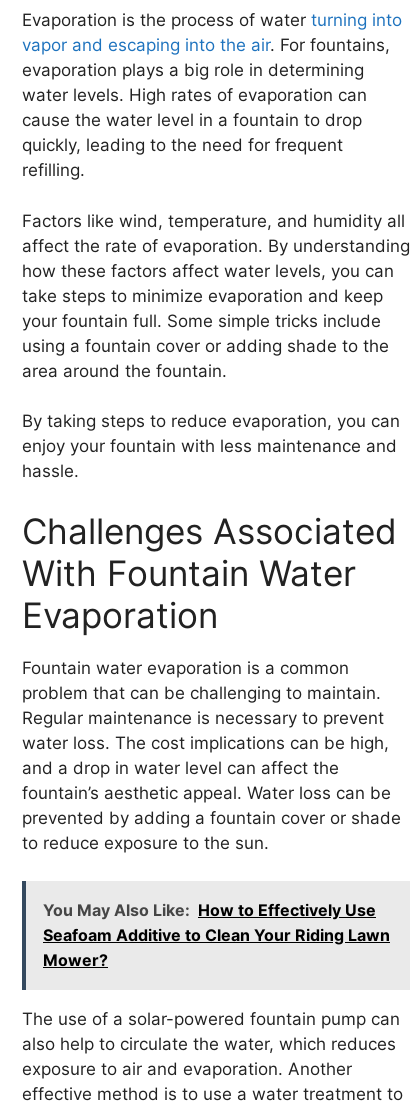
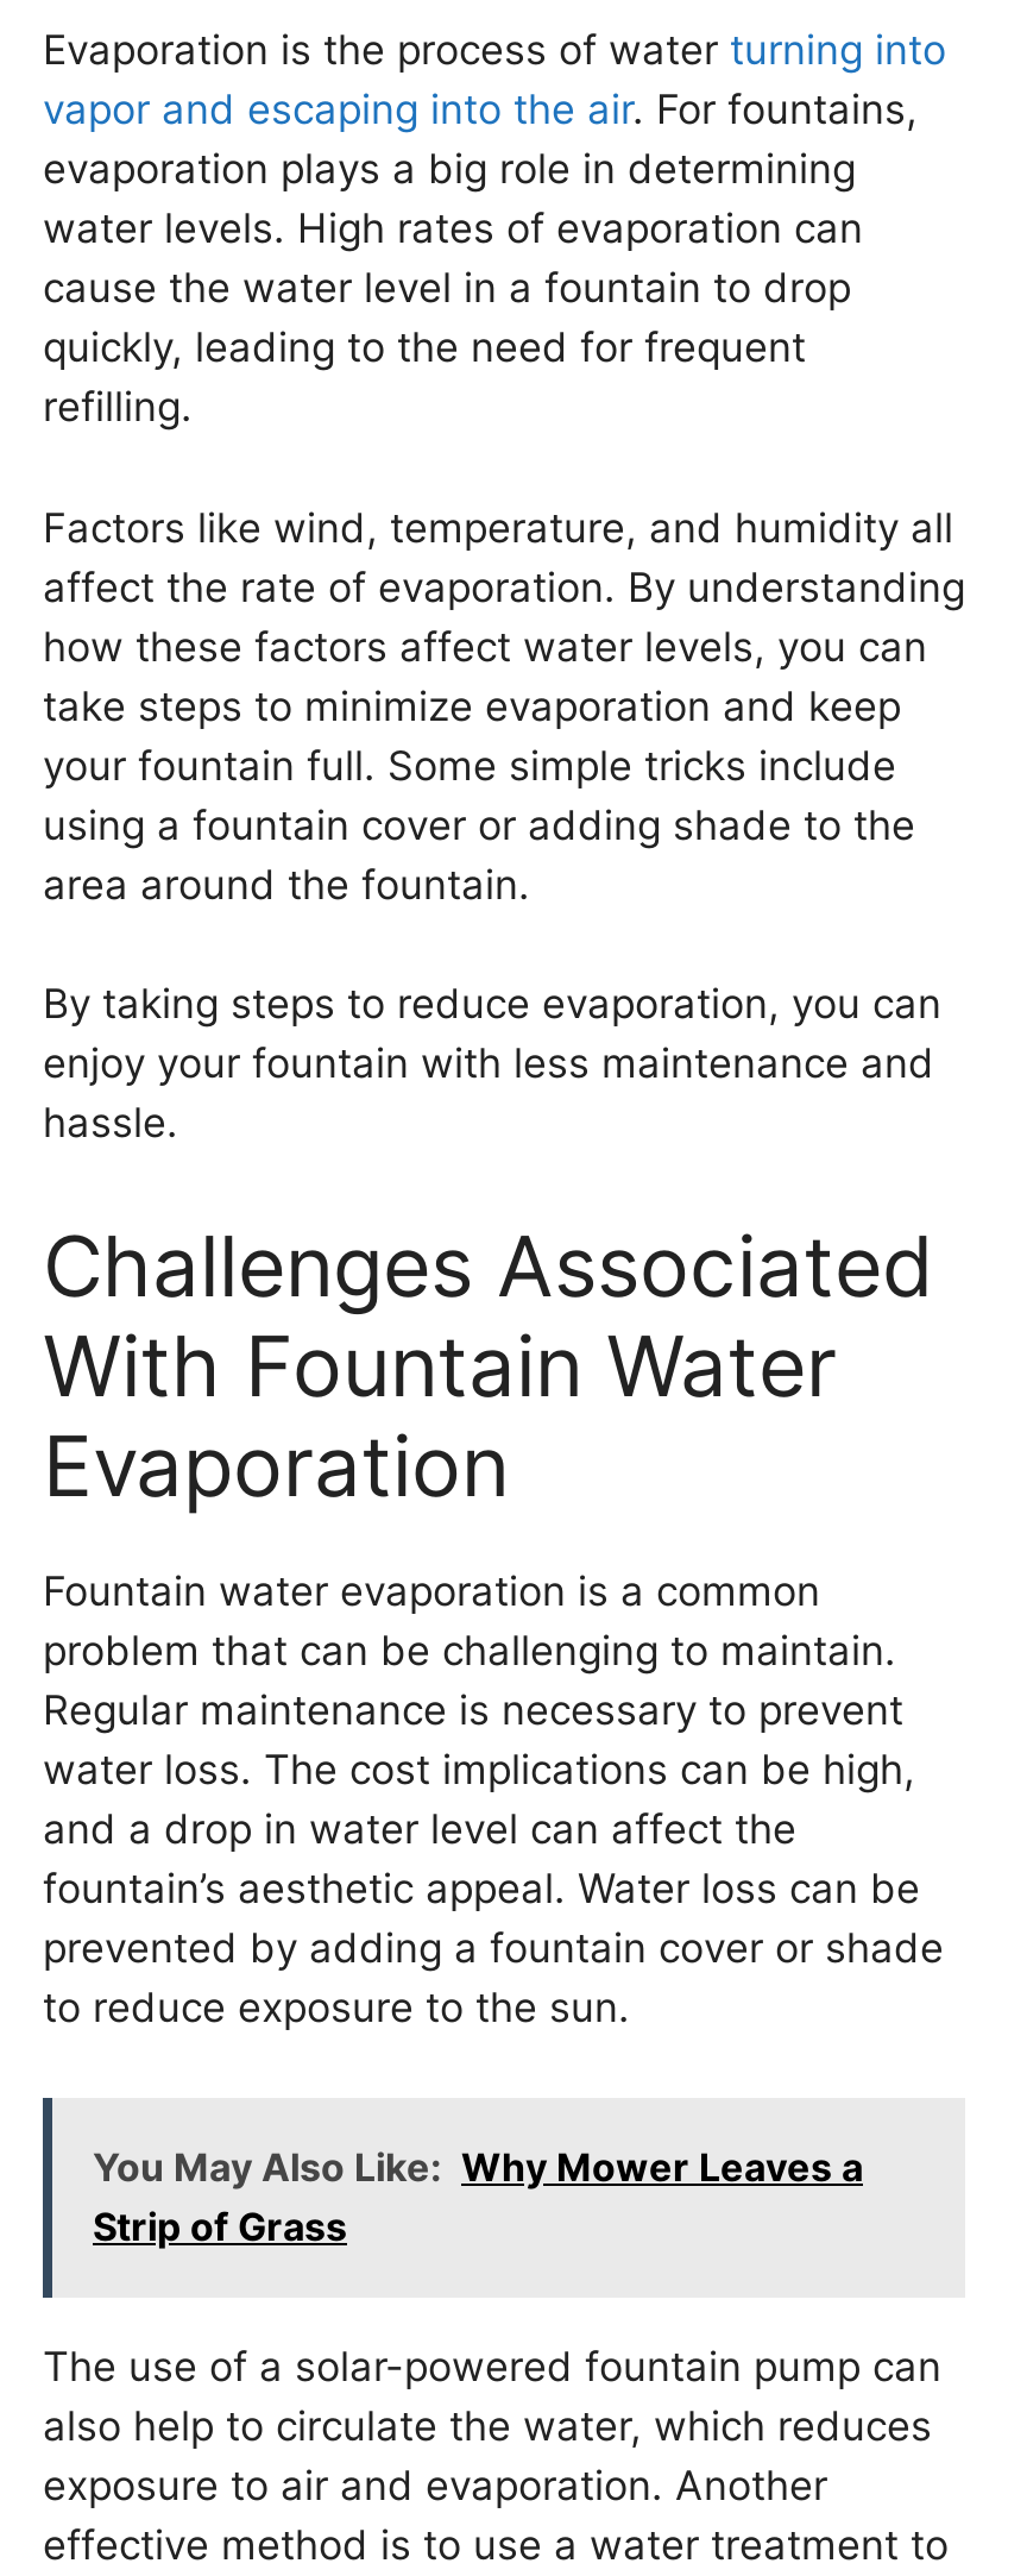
- You May Also Like: How to Effectively Use
- Seafoam Additive to Clean Your Riding Lawn
- Mower?
+ You May Also Like: Why Mower Leaves a
+ Strip of Grass
